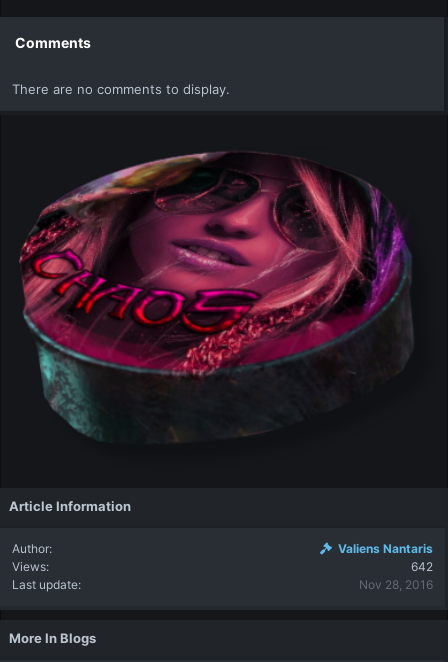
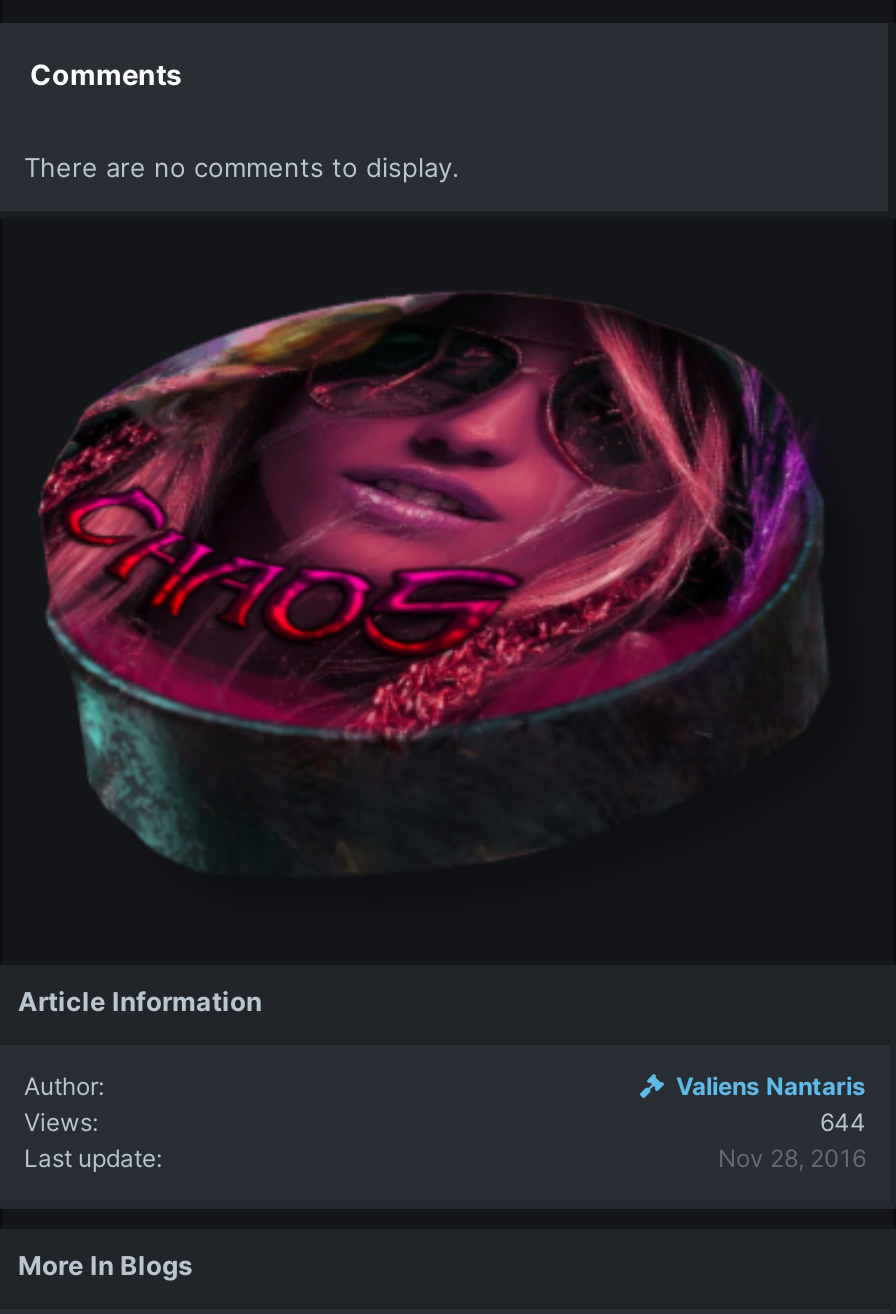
- 642
+ 644
